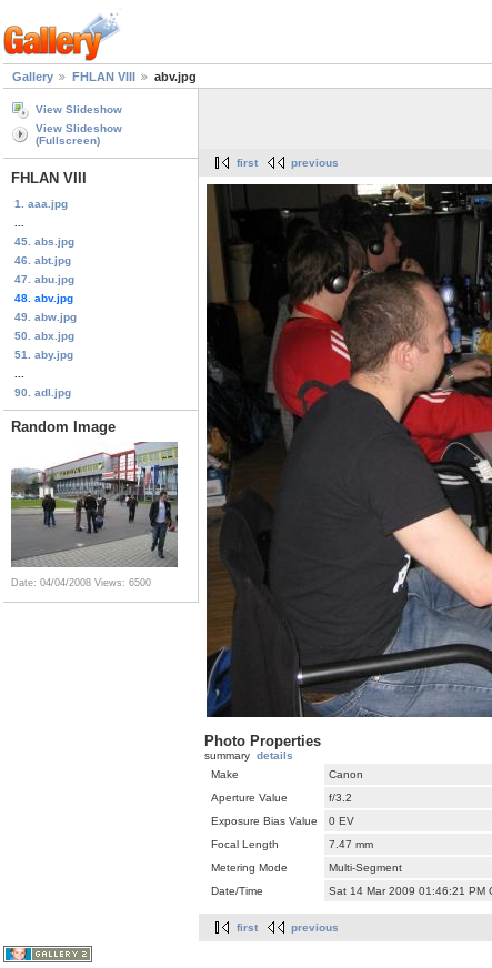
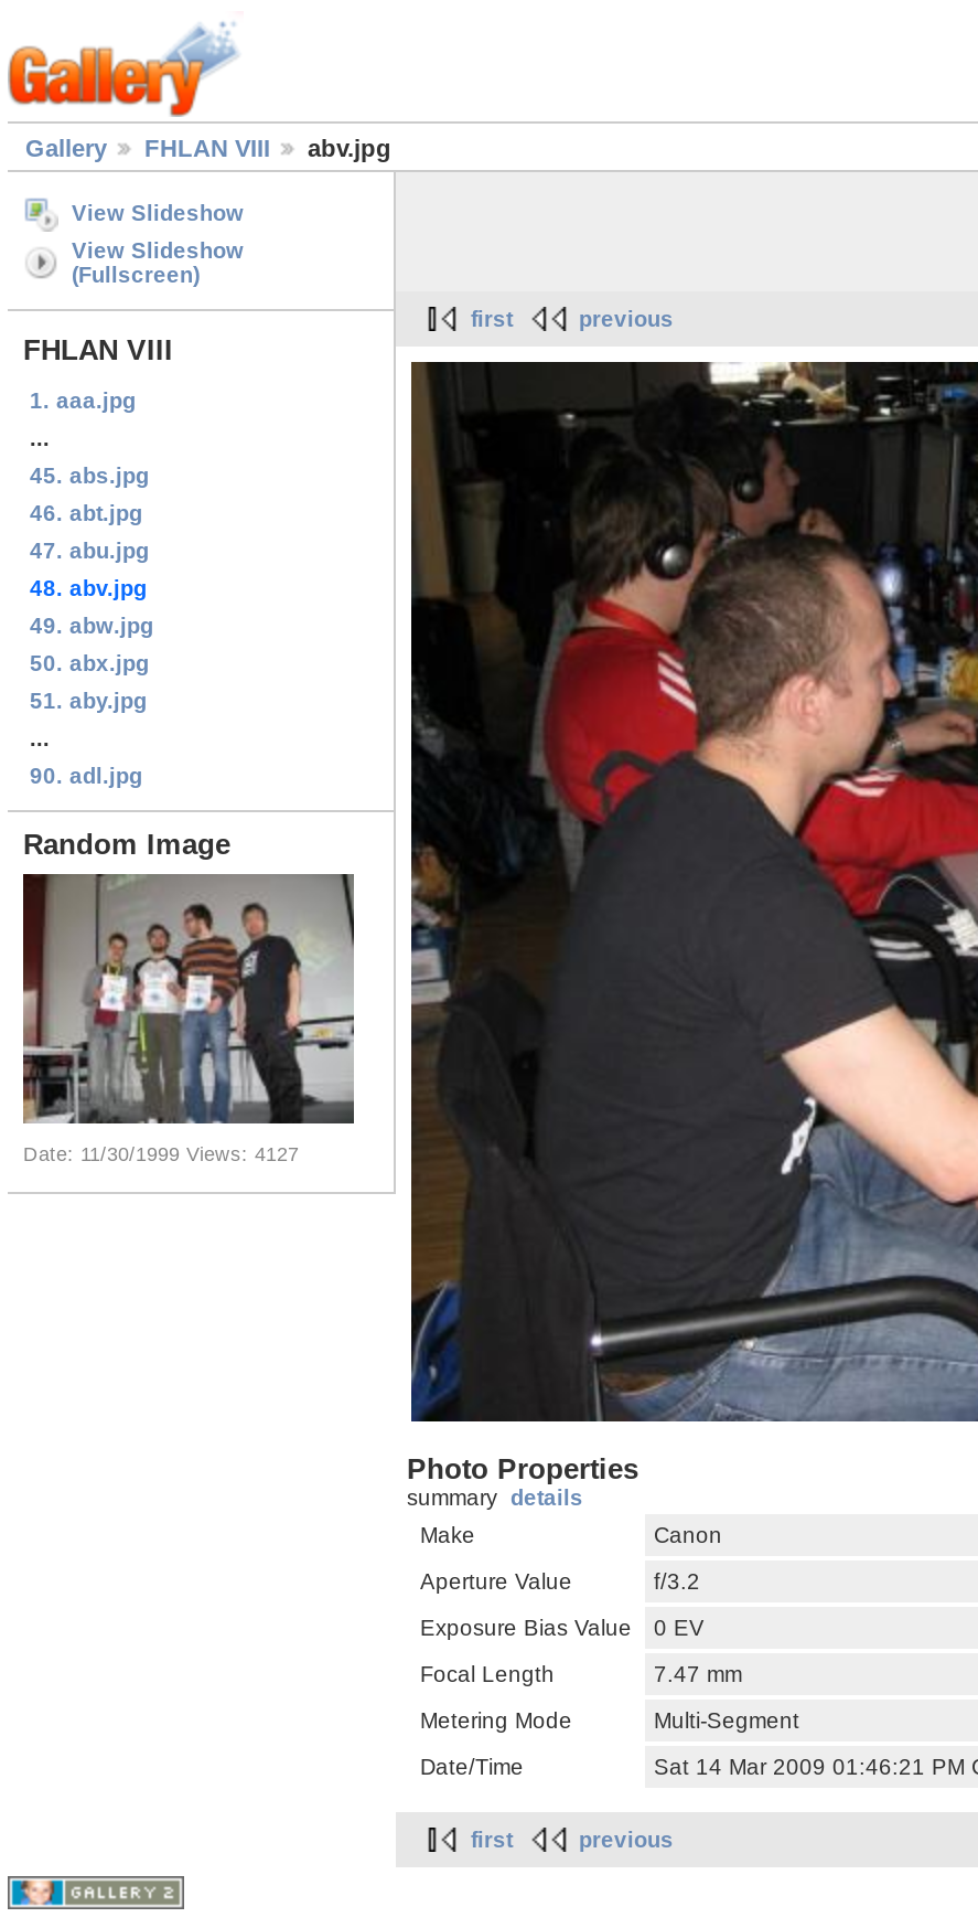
- [image]
- Date: 04/04/2008 Views: 6500
+ [image]
+ Date: 11/30/1999 Views: 4127
